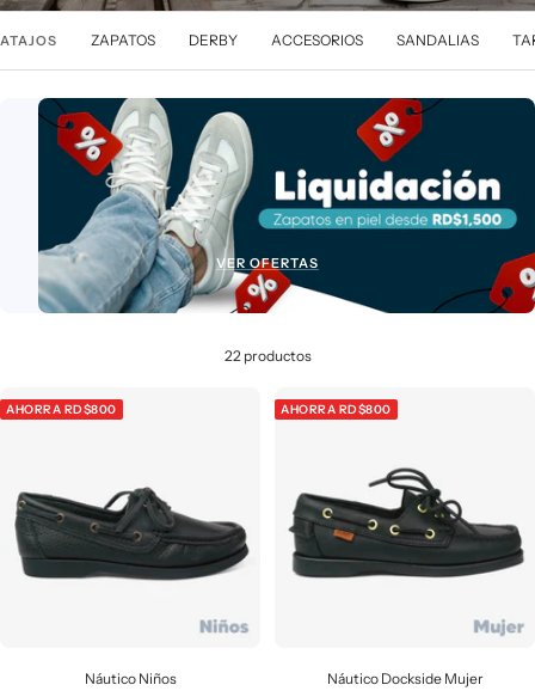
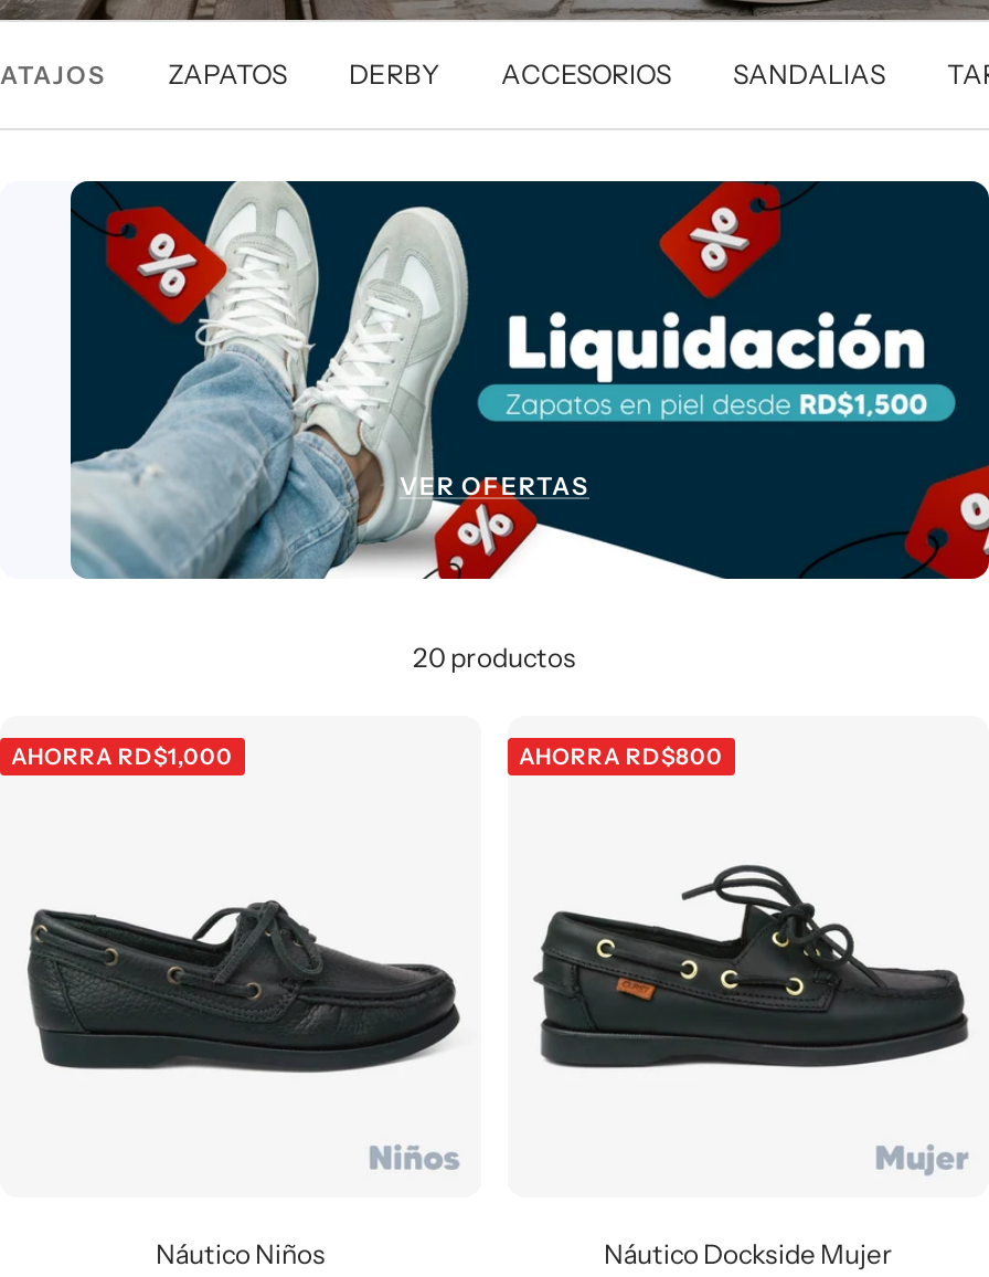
- 22 productos
+ 20 productos

- AHORRA RD$800
+ AHORRA RD$1,000
